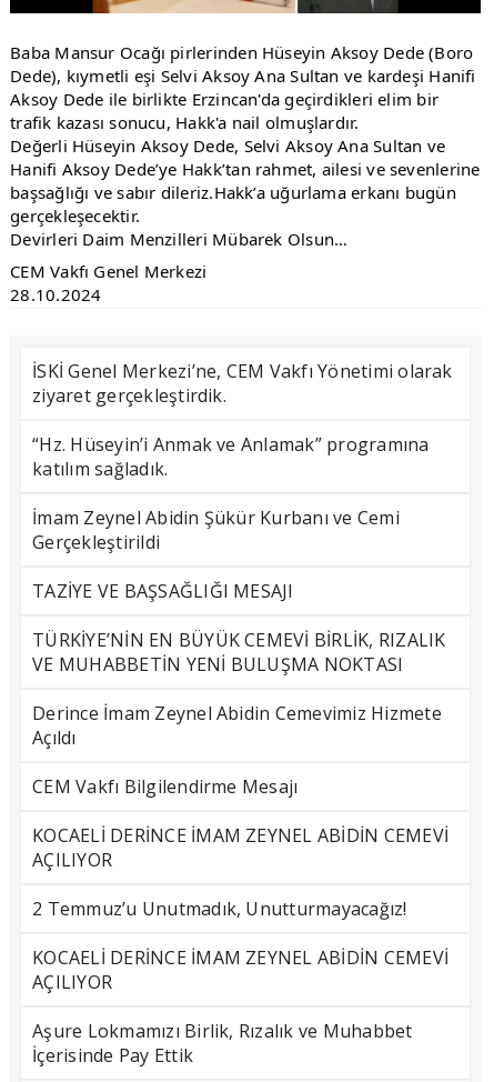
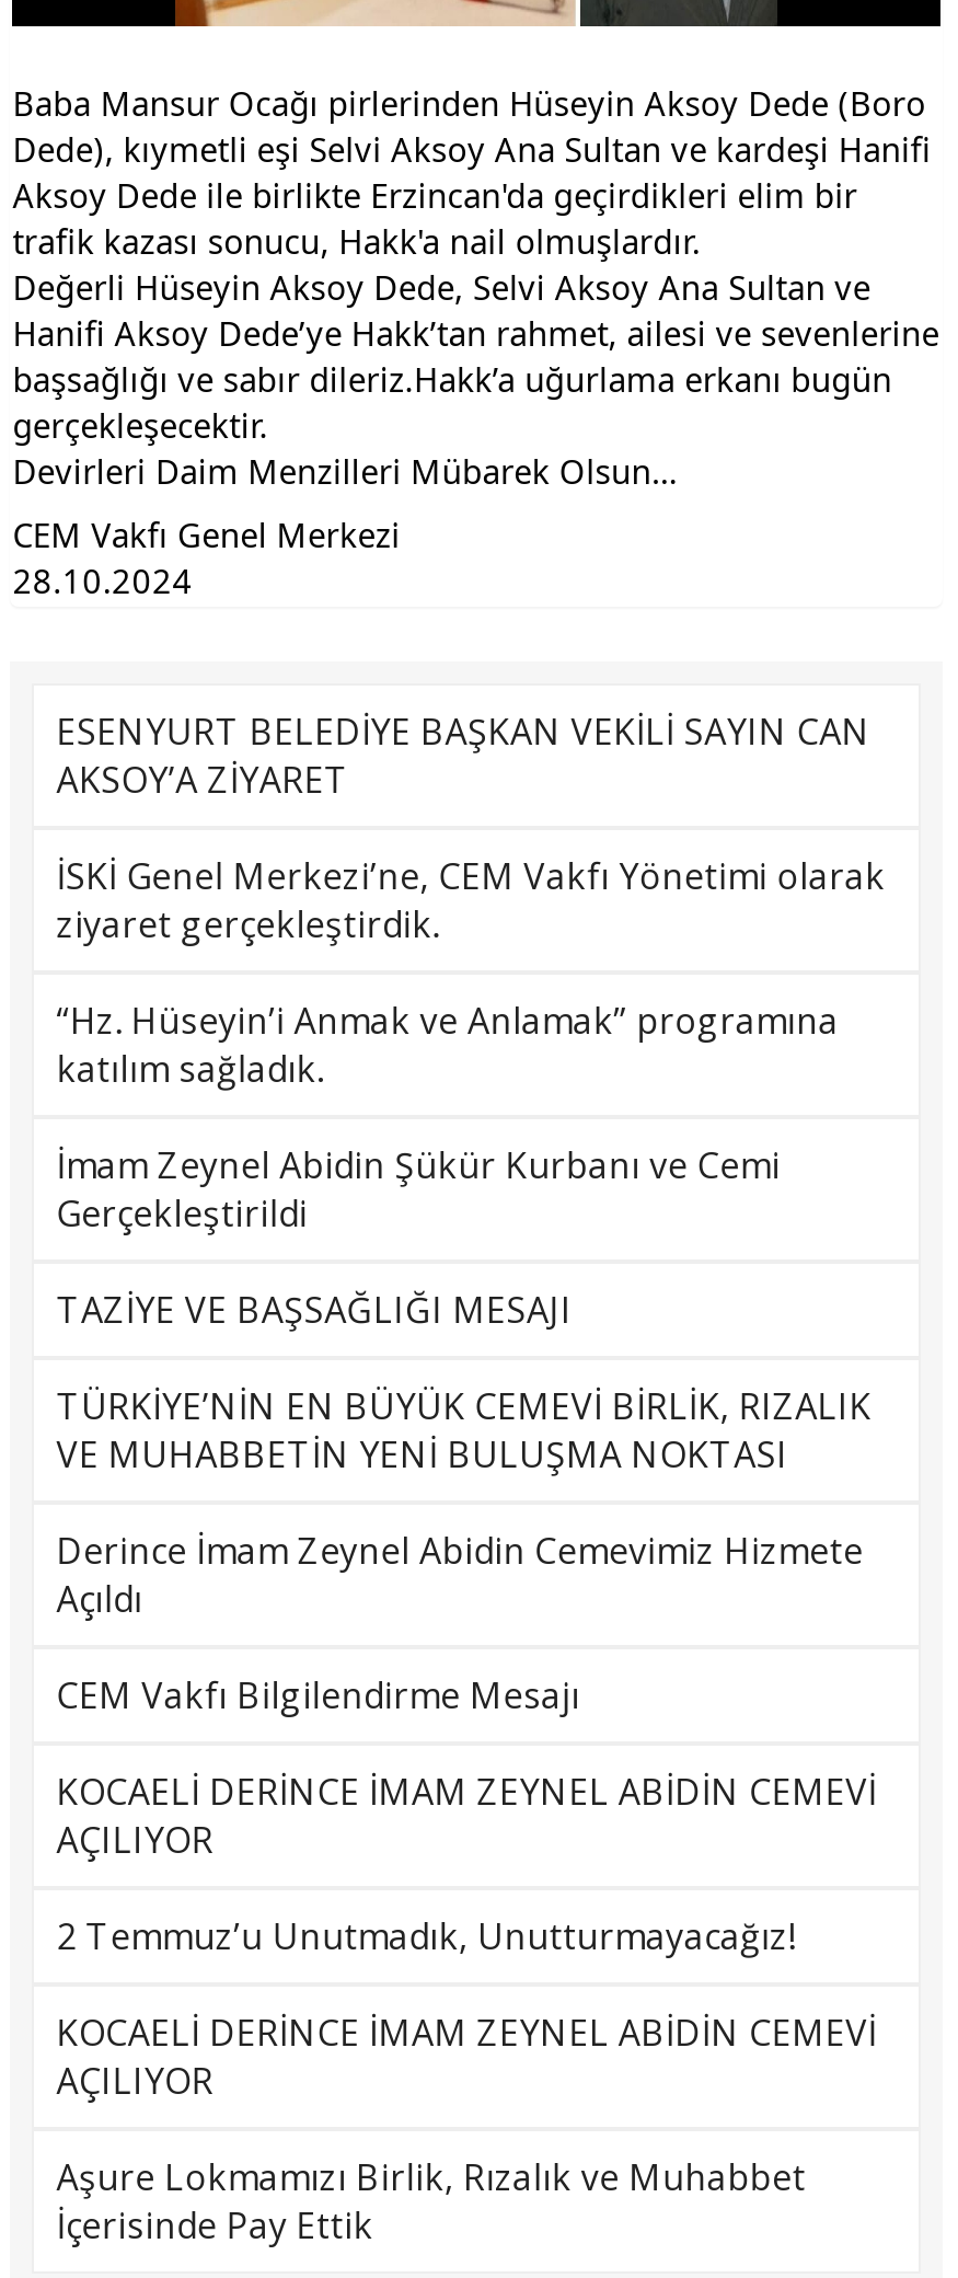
+ ESENYURT BELEDİYE BAŞKAN VEKİLİ SAYIN CAN
+ AKSOY’A ZİYARET
